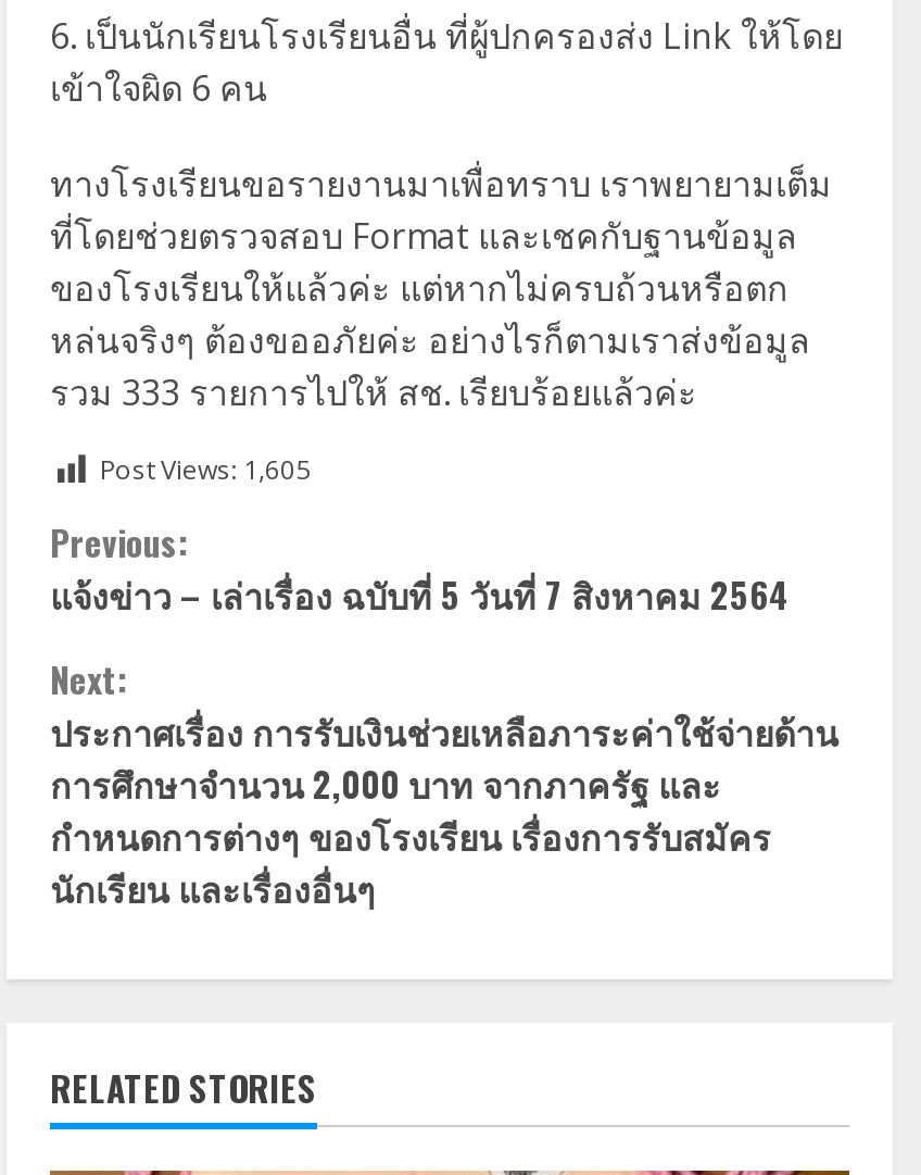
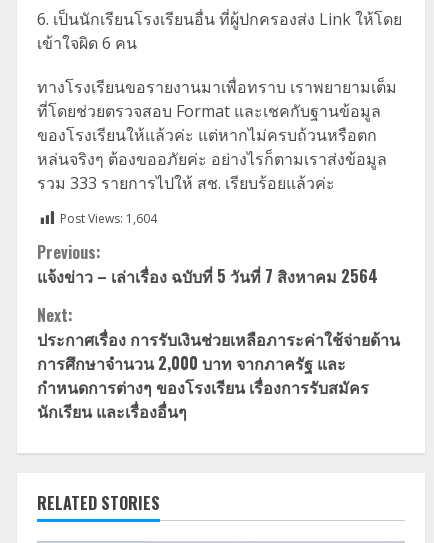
- Post Views: 1,605
+ Post Views: 1,604
